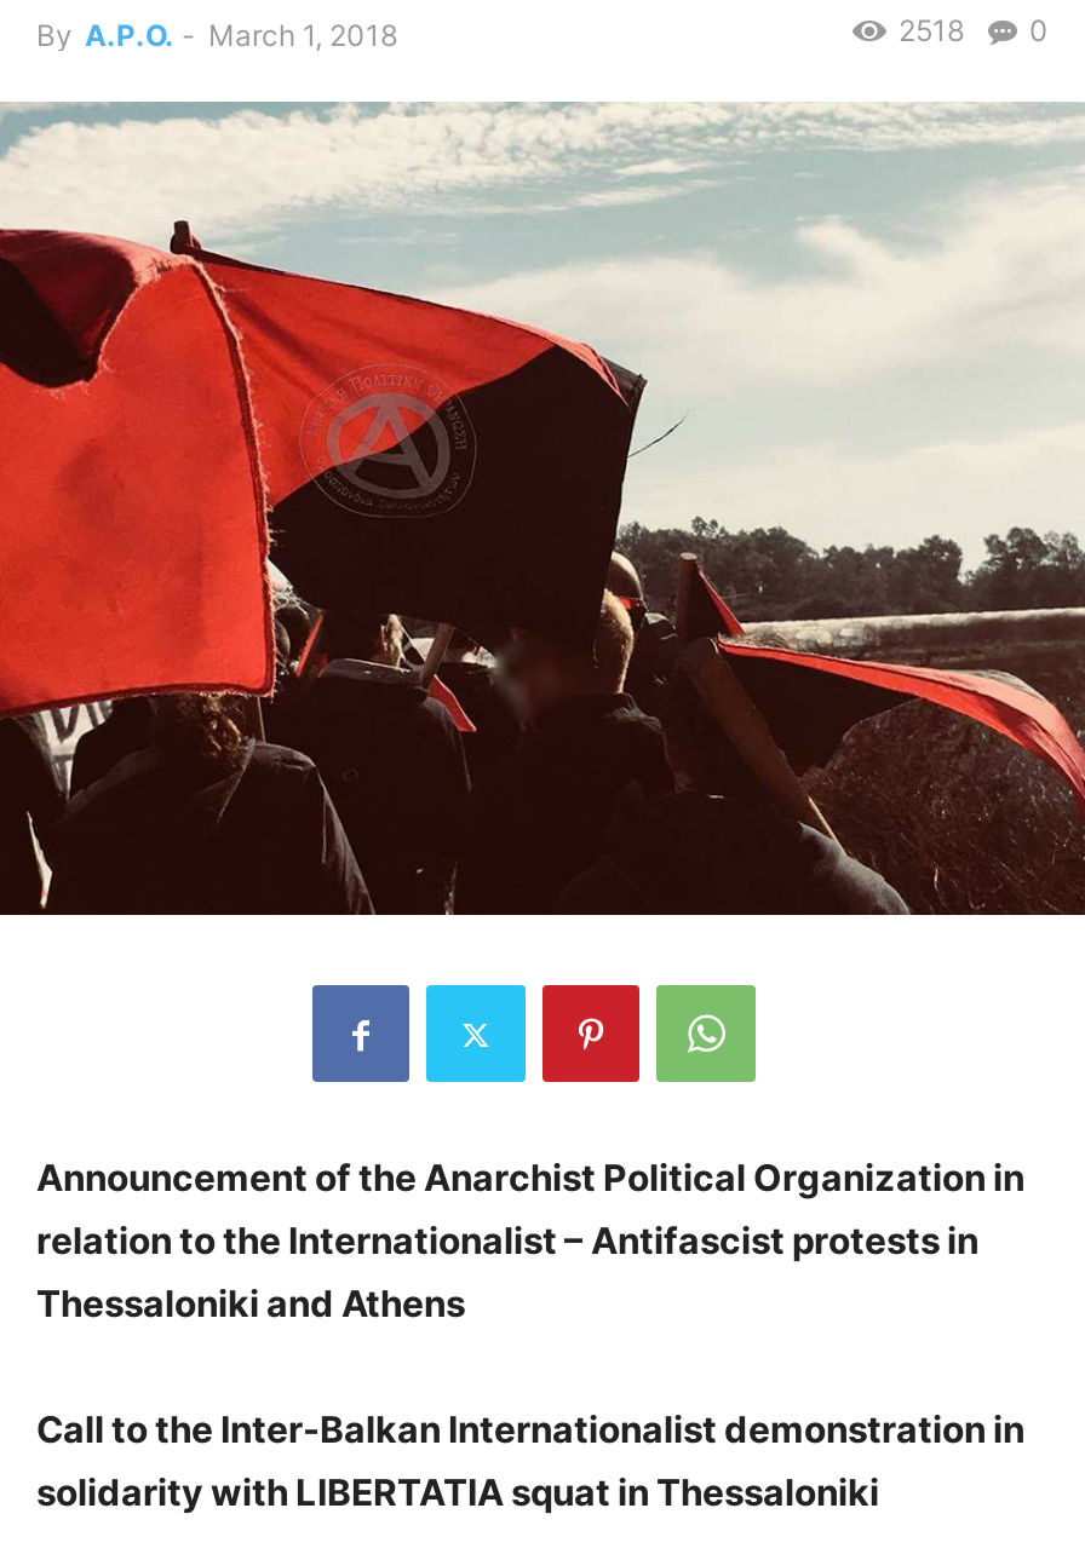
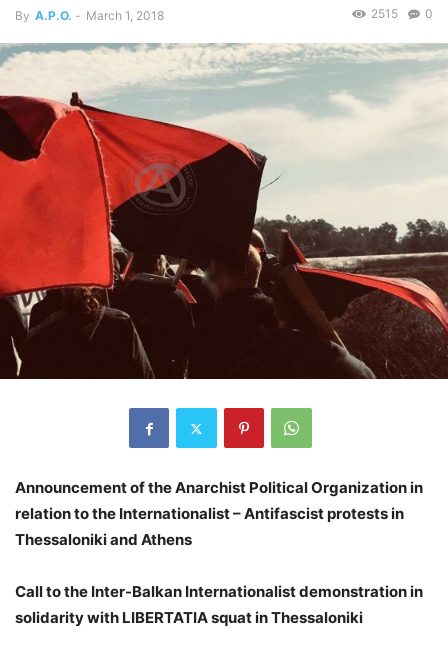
- 2518 0
+ 2515 0
